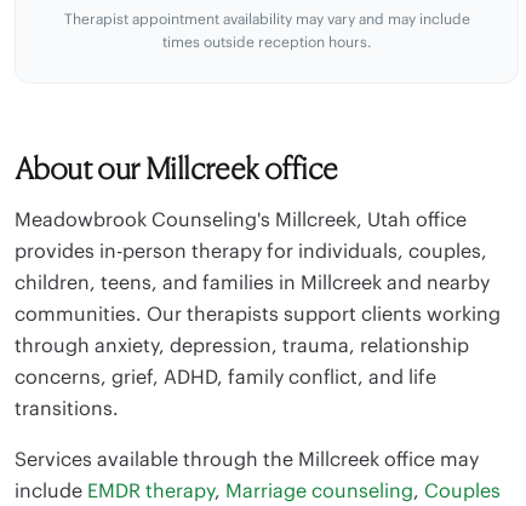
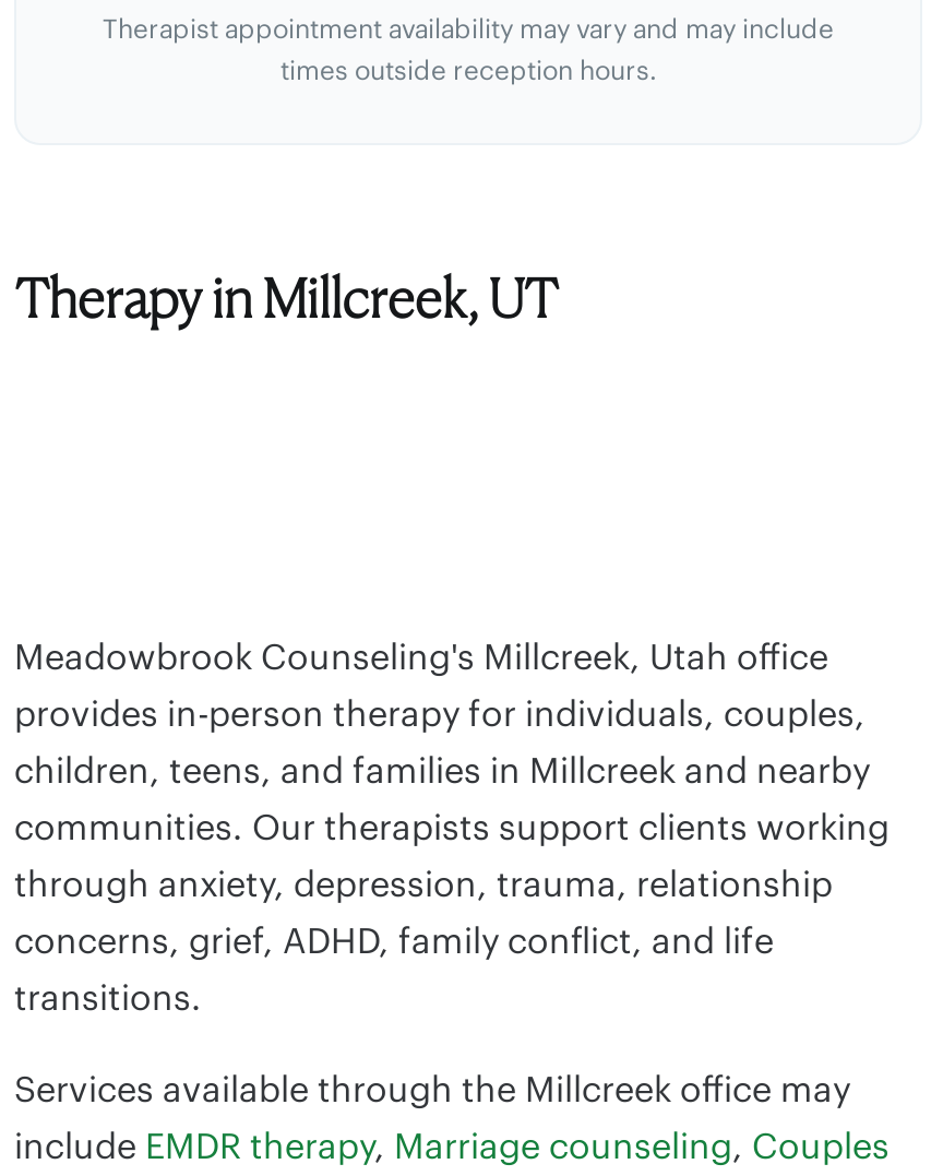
- About ourMillcreekoffice
+ Therapy in Millcreek, UT
